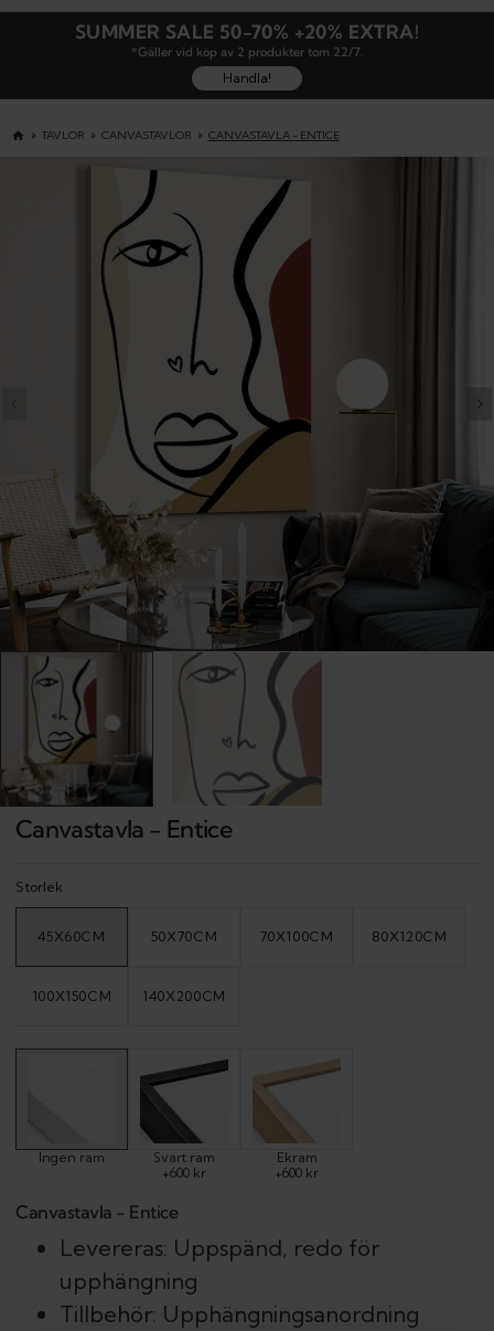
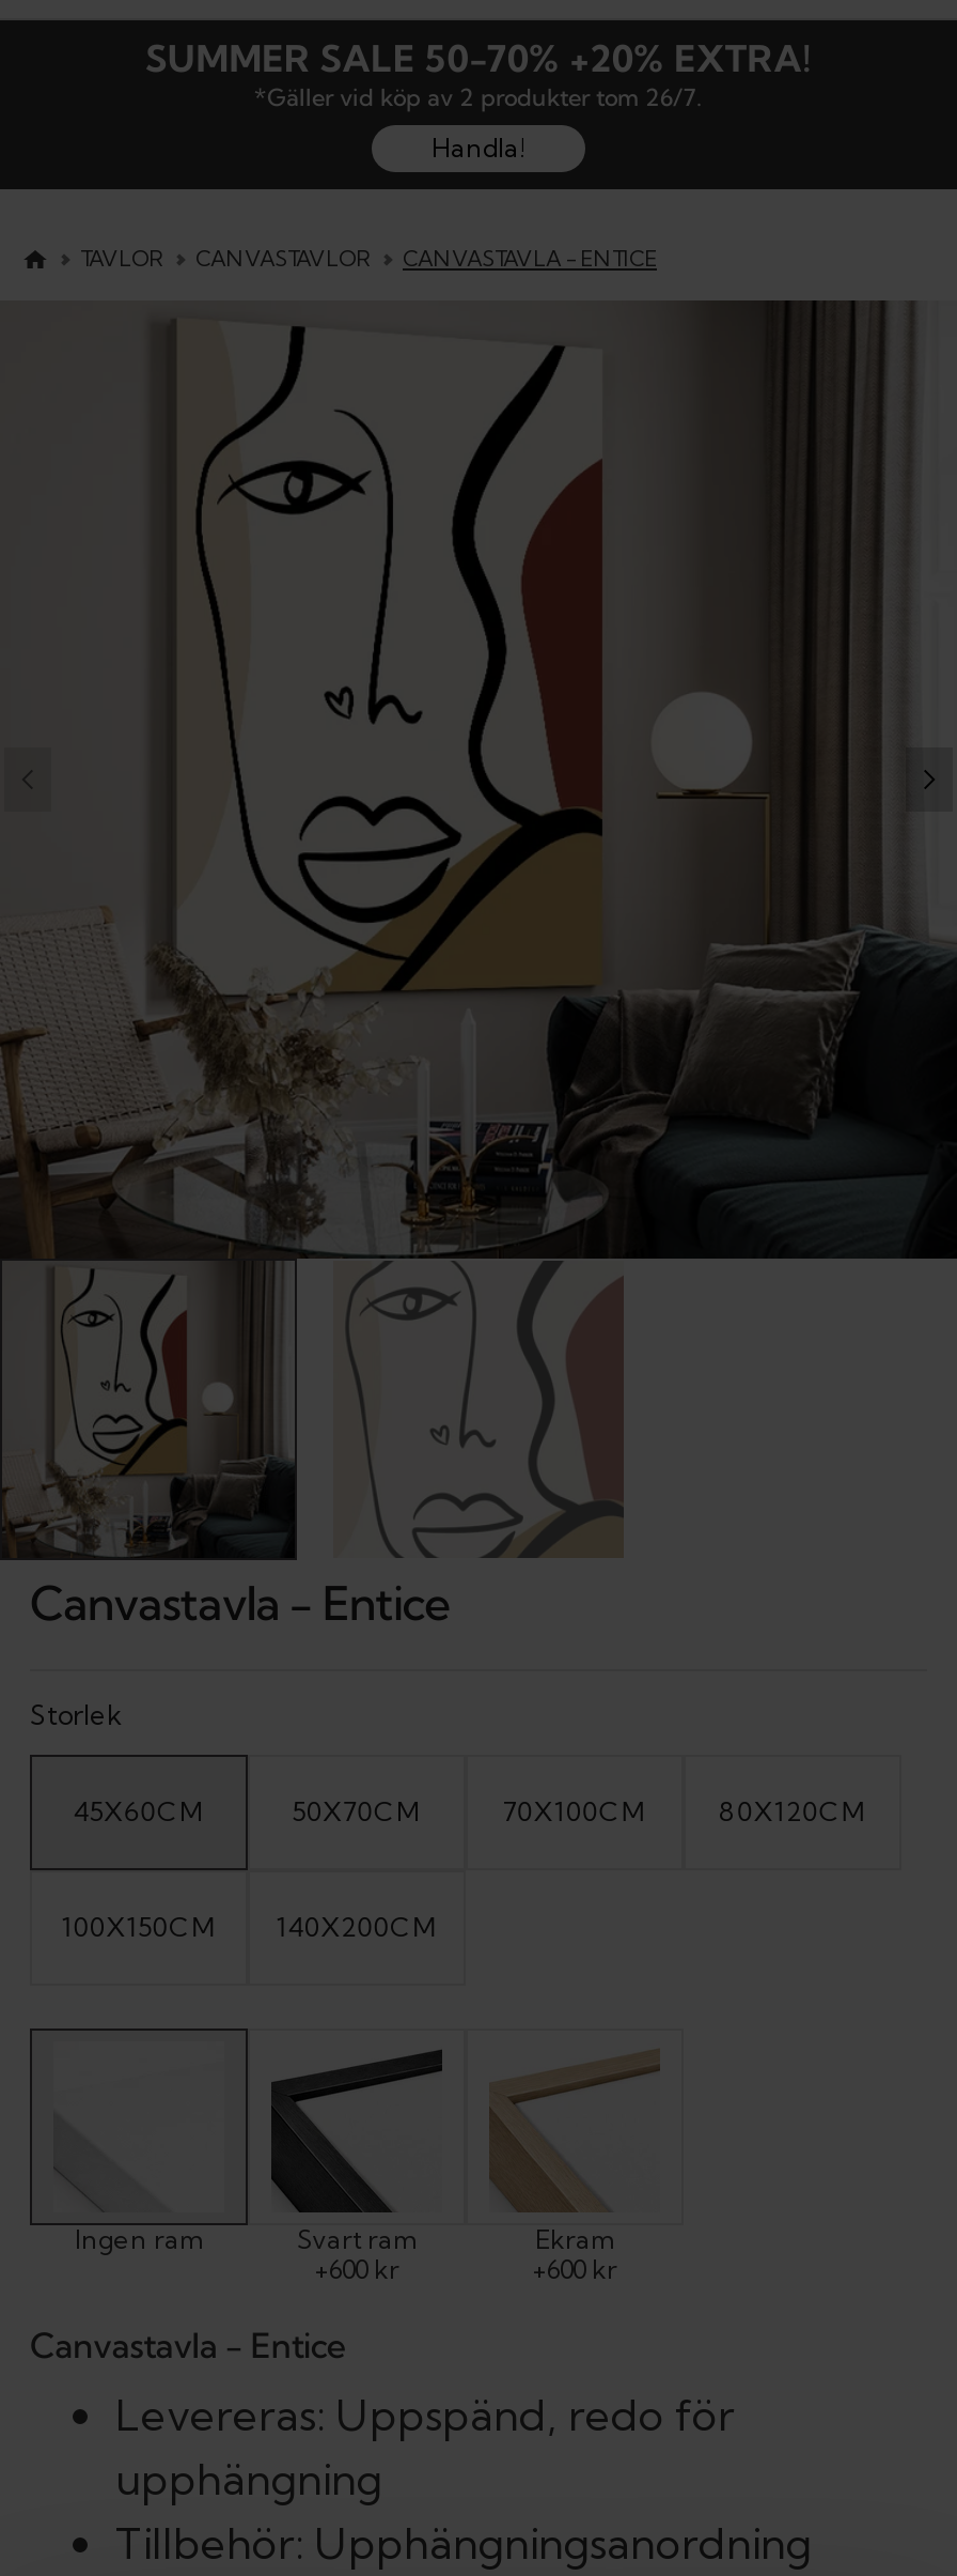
- *Gäller vid köp av 2 produkter tom 22/7.
+ *Gäller vid köp av 2 produkter tom 26/7.
